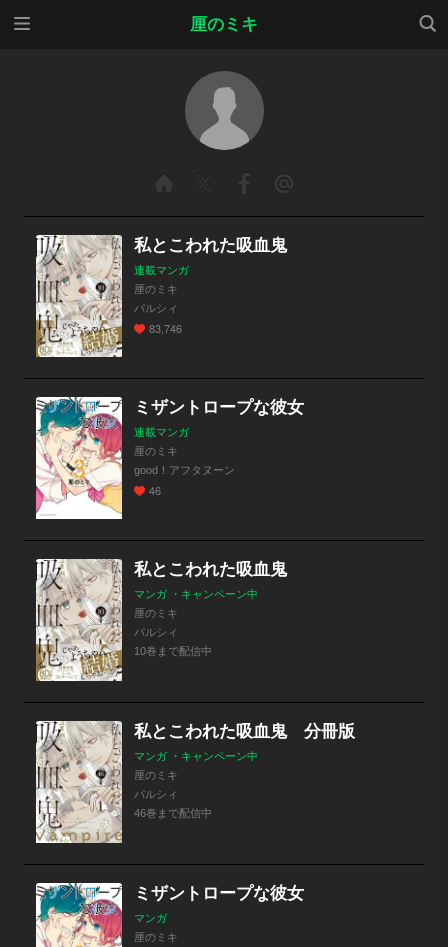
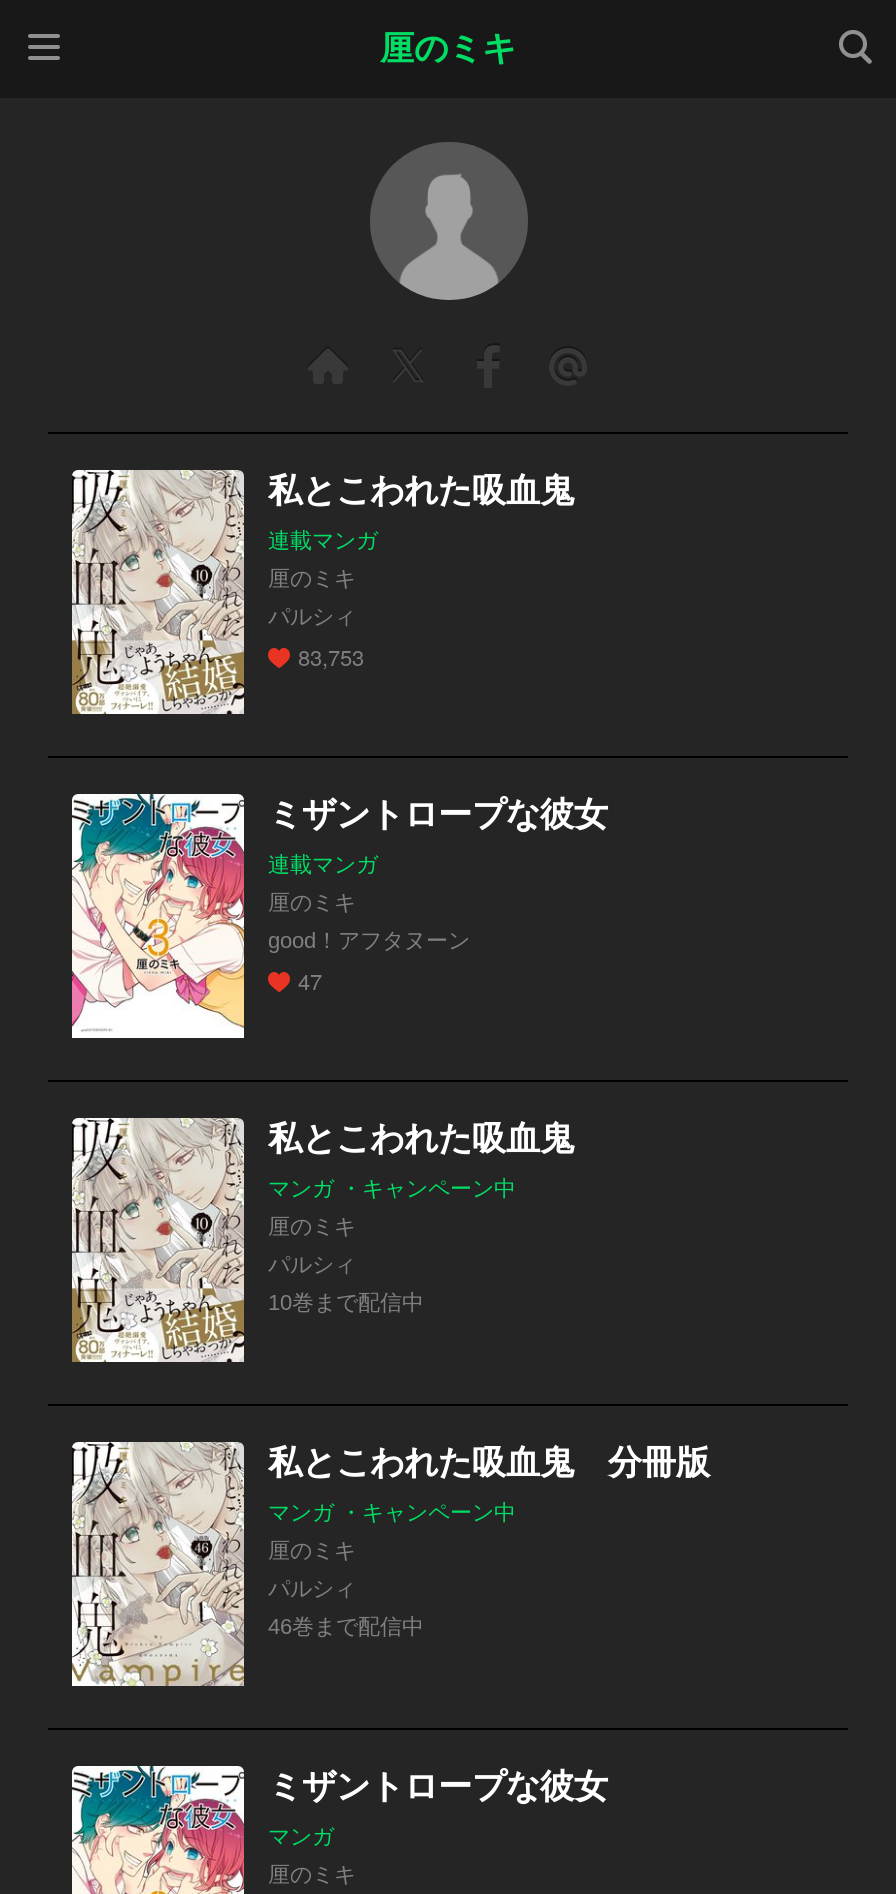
- 83,746
+ 83,753

- 46
+ 47
